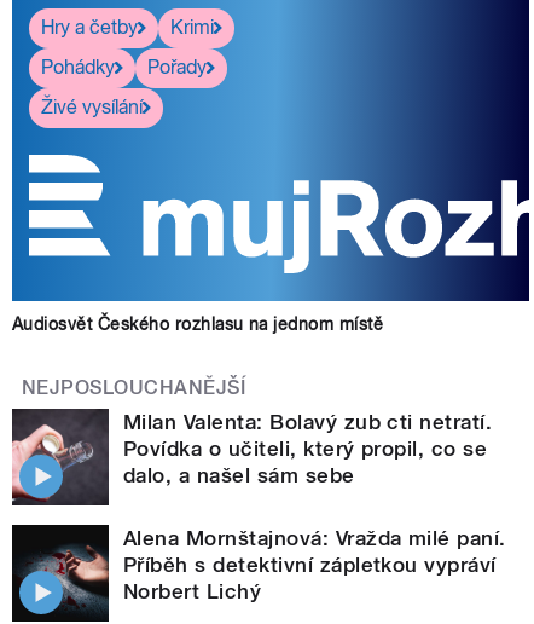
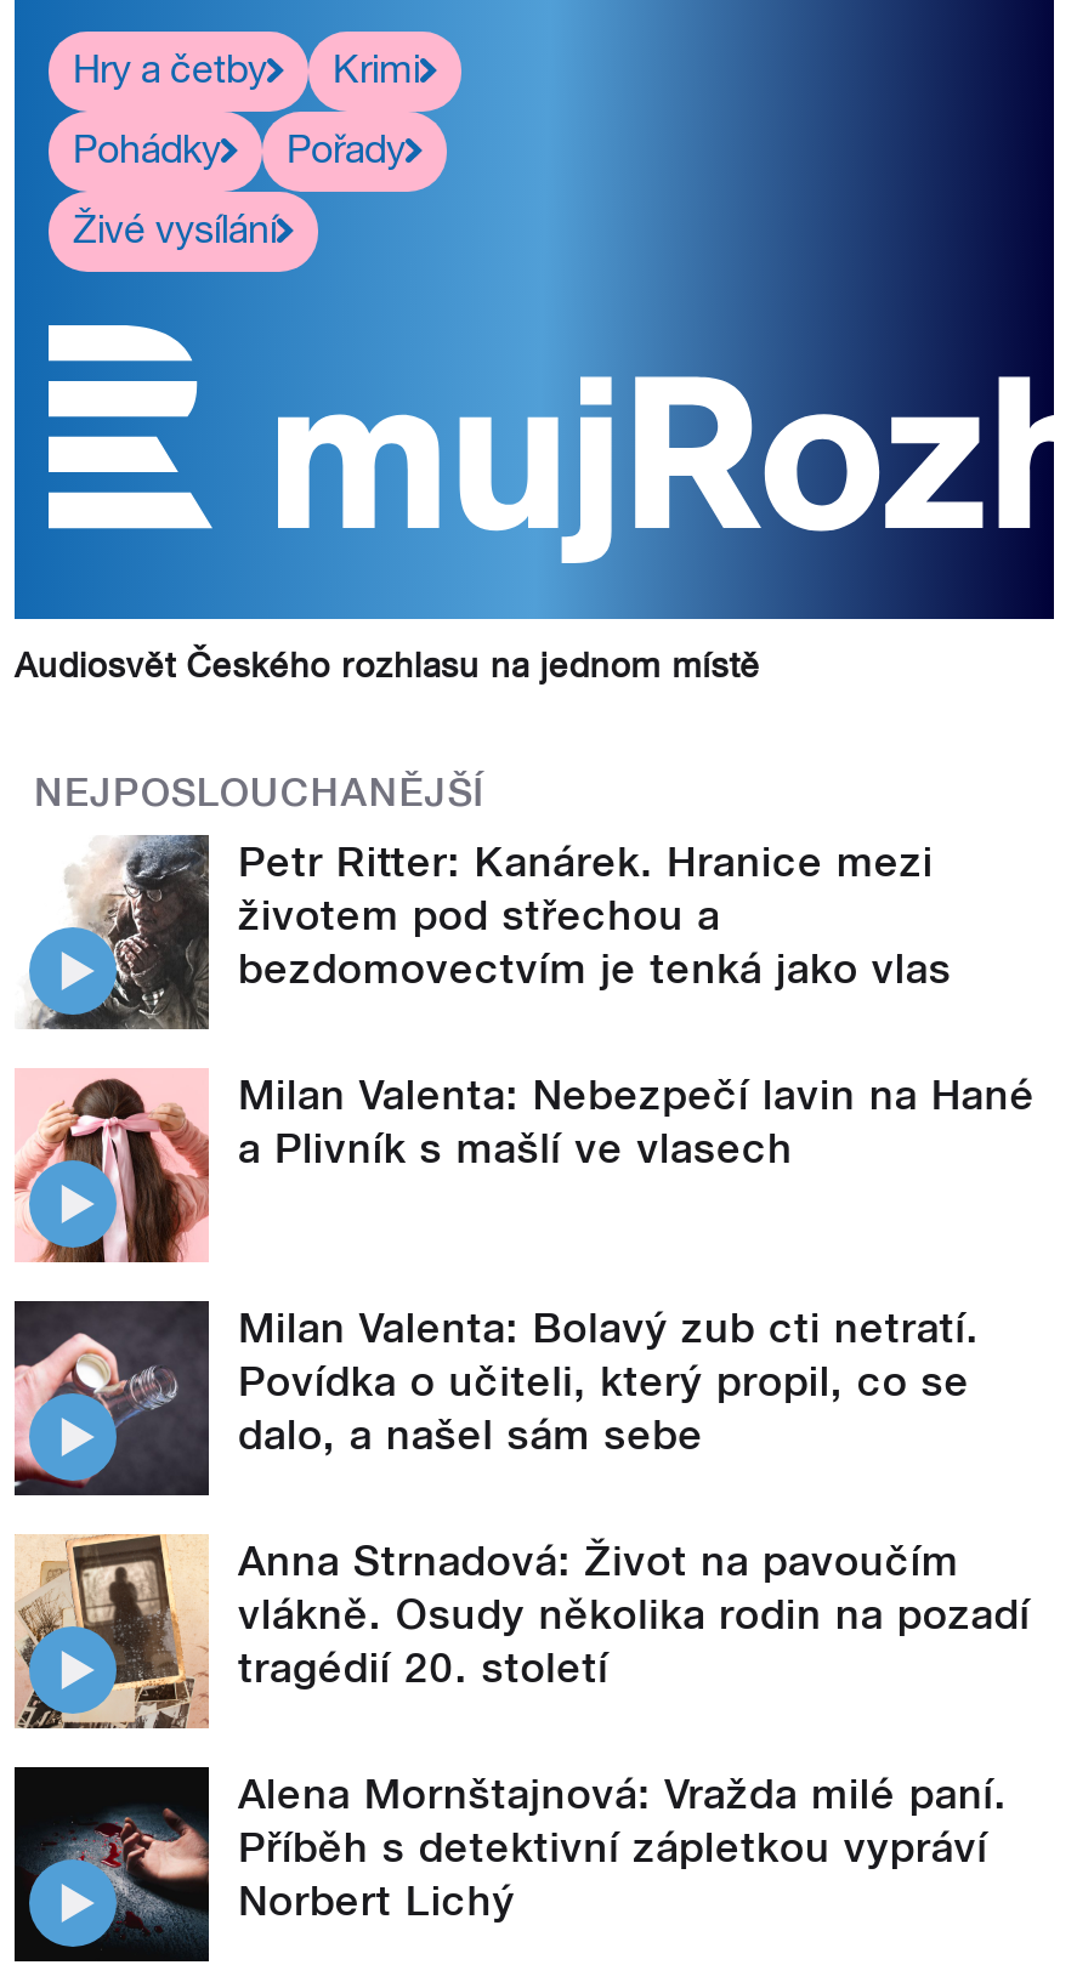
+ [image]
+ Petr Ritter: Kanárek. Hranice mezi
+ životem pod střechou a
+ bezdomovectvím je tenká jako vlas
+ Milan Valenta: Nebezpečí lavin na Hané
+ a Plivník s mašlí ve vlasech

+ [image]

+ [image]
+ Anna Strnadová: Život na pavoučím
+ vlákně. Osudy několika rodin na pozadí
+ tragédií 20. století
